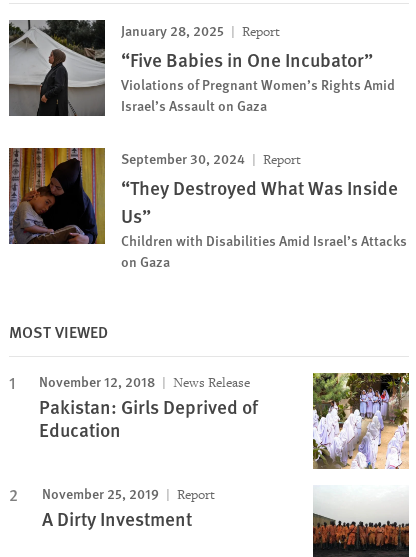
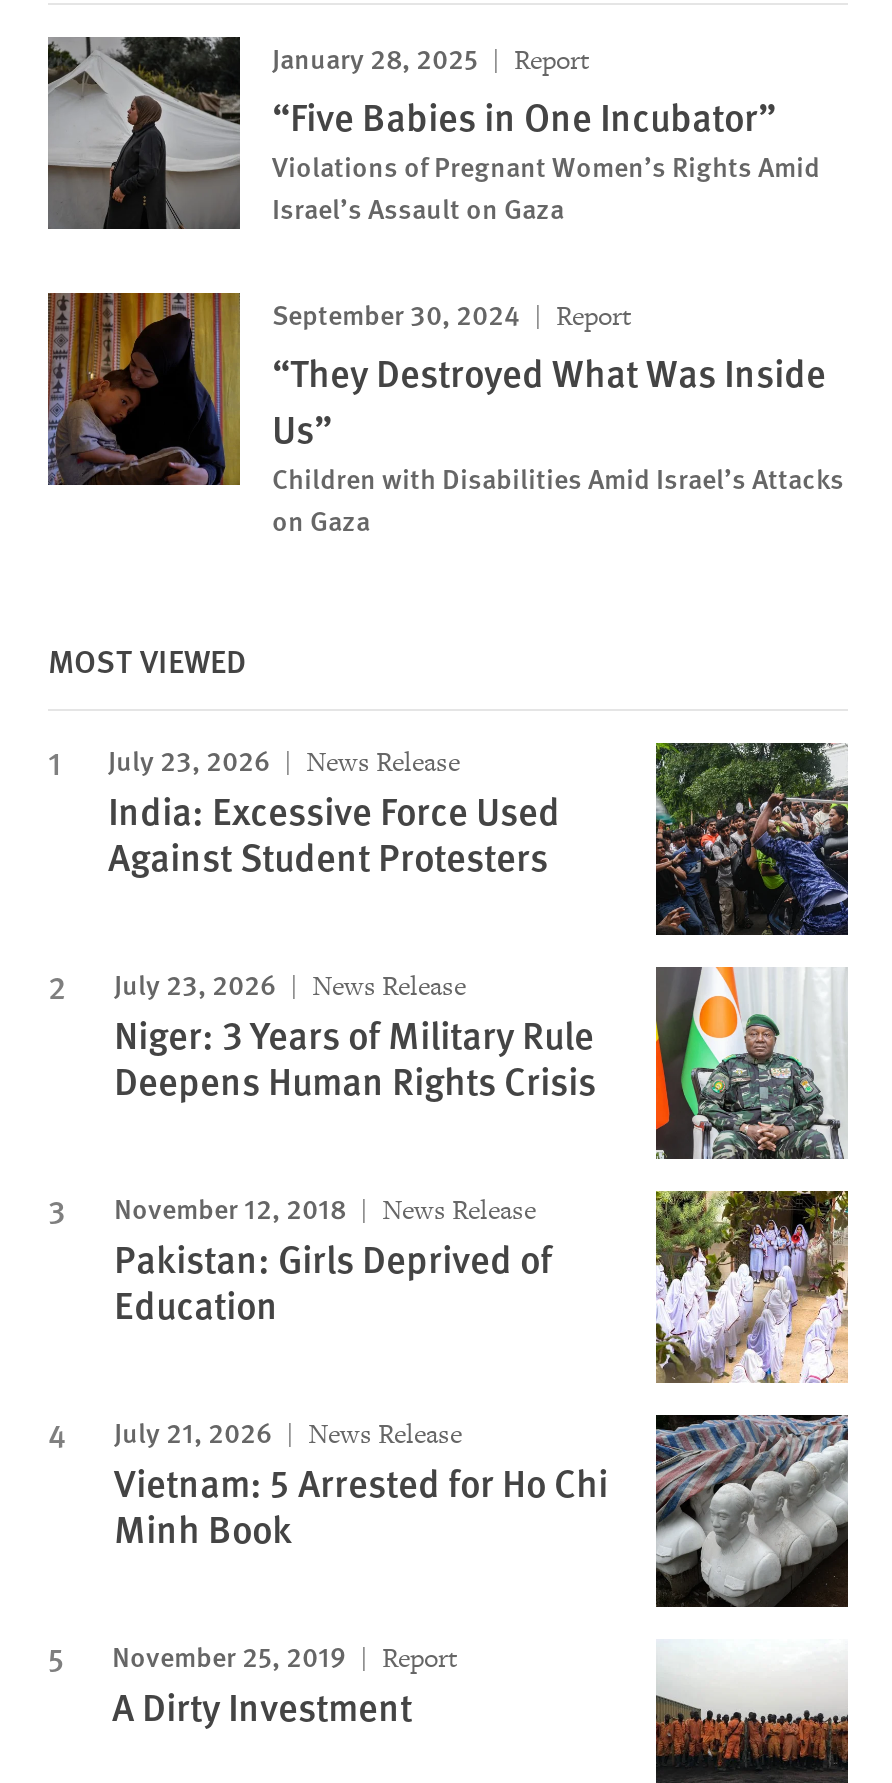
+ [image]
+ July 23, 2026
+ News Release
+ India: Excessive Force Used
+ Against Student Protesters
+ July 23, 2026
+ News Release
+ Niger: 3 Years of Military Rule
+ Deepens Human Rights Crisis

+ [image]

+ [image]
+ July 21, 2026
+ News Release
+ Vietnam: 5 Arrested for Ho Chi
+ Minh Book
